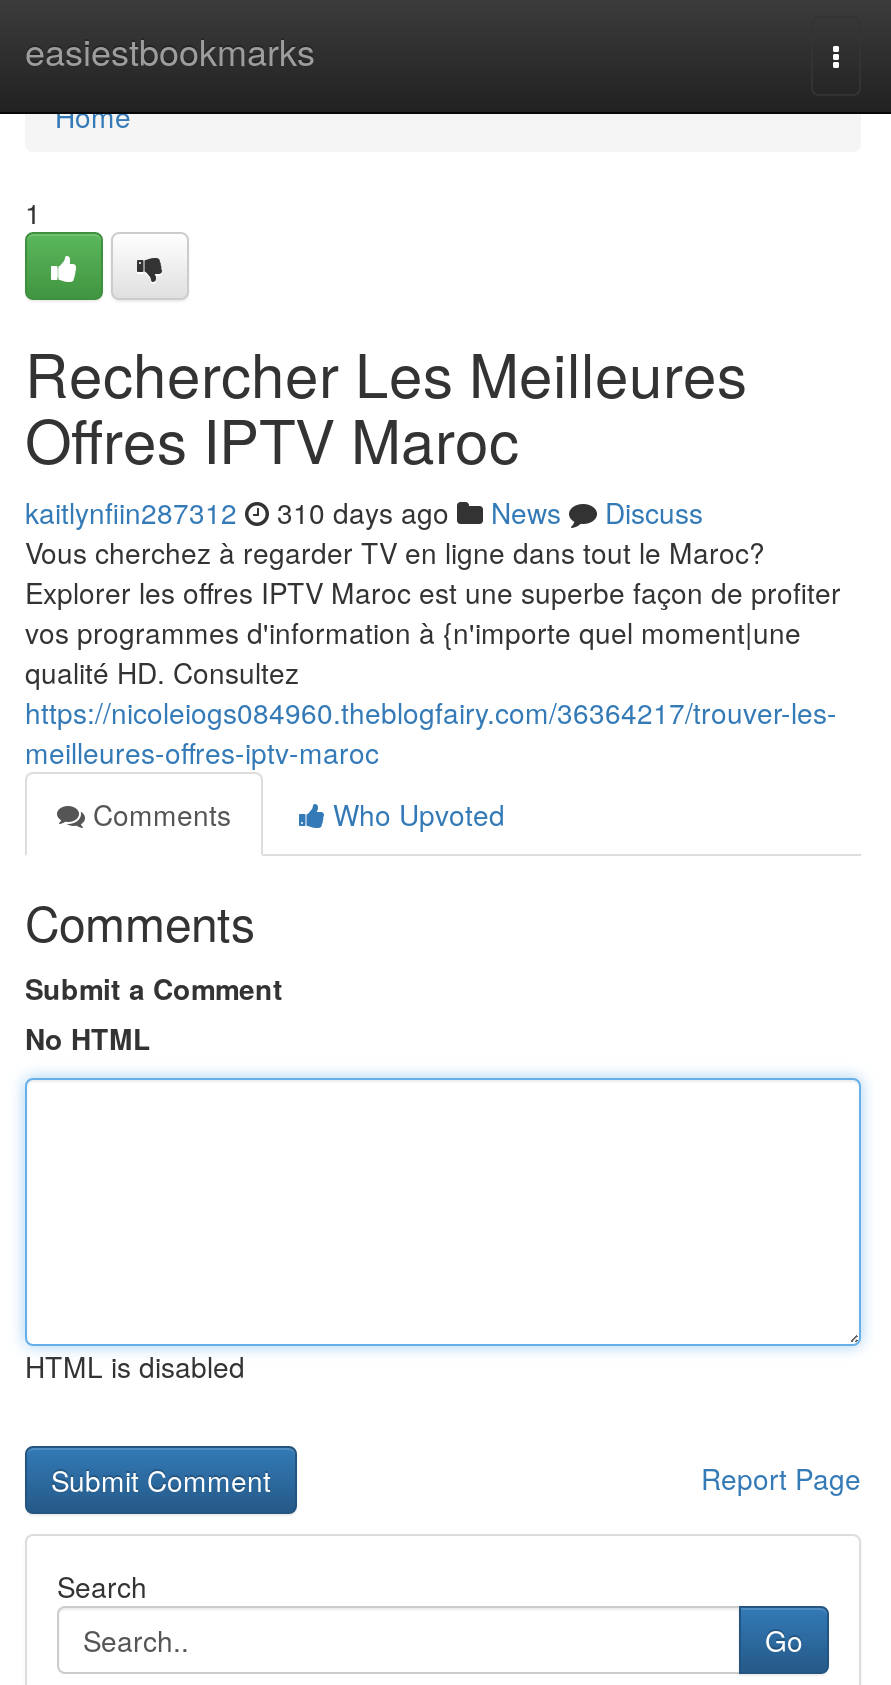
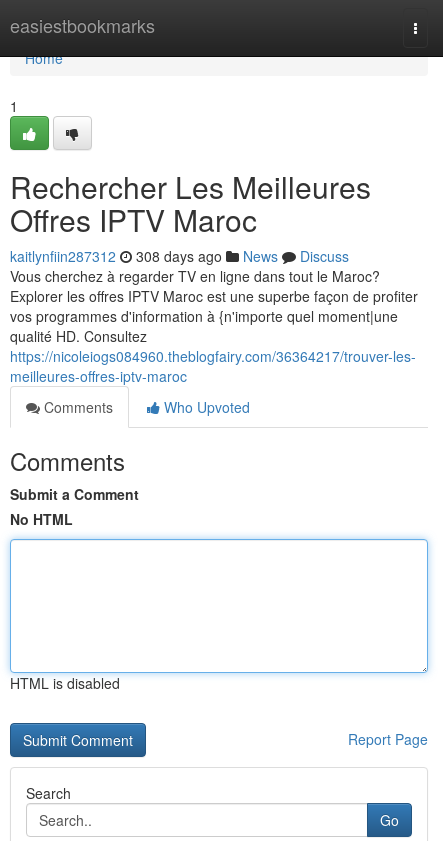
- kaitlynfiin287312 310 days ago News Discuss
+ kaitlynfiin287312 308 days ago News Discuss
